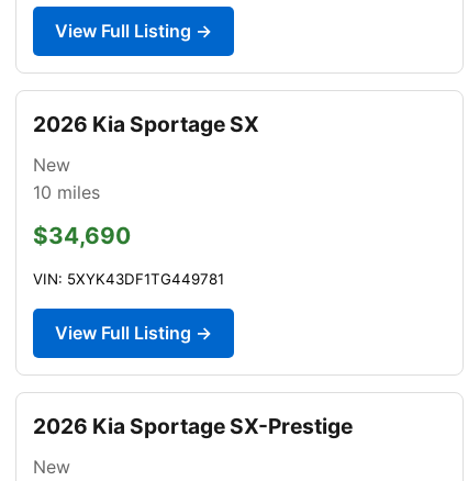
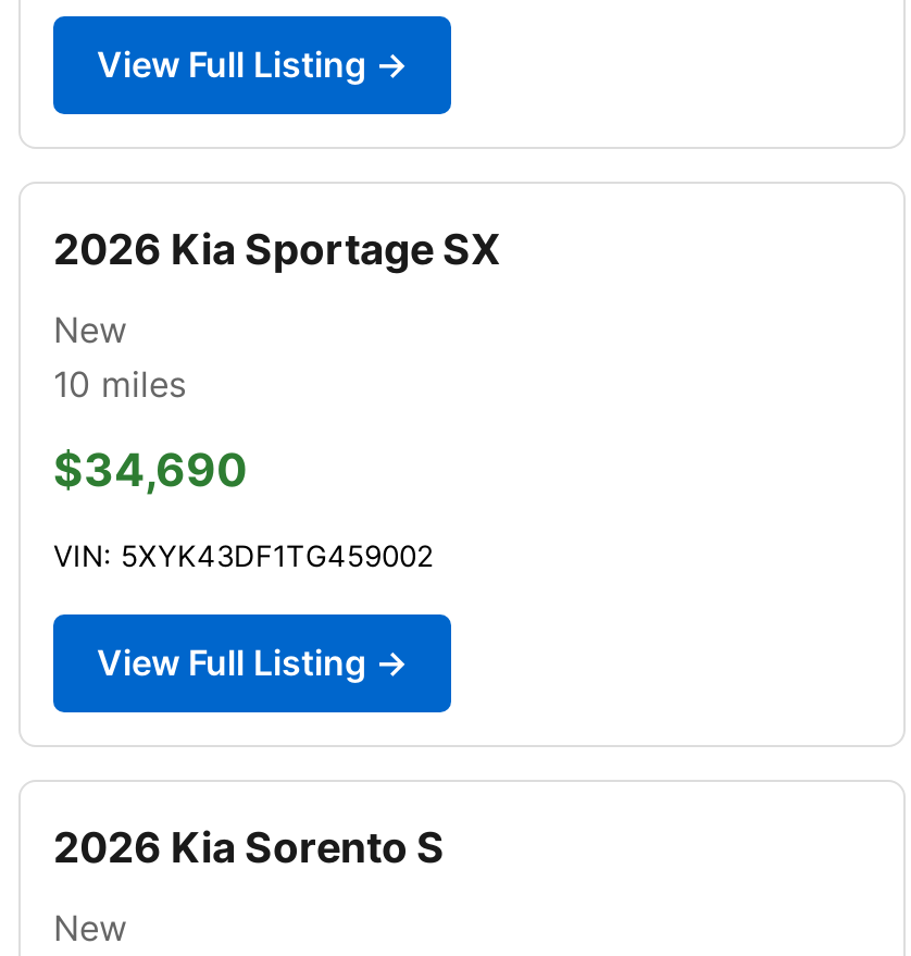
- VIN: 5XYK43DF1TG449781
+ VIN: 5XYK43DF1TG459002

- 2026 Kia Sportage SX-Prestige
+ 2026 Kia Sorento S
